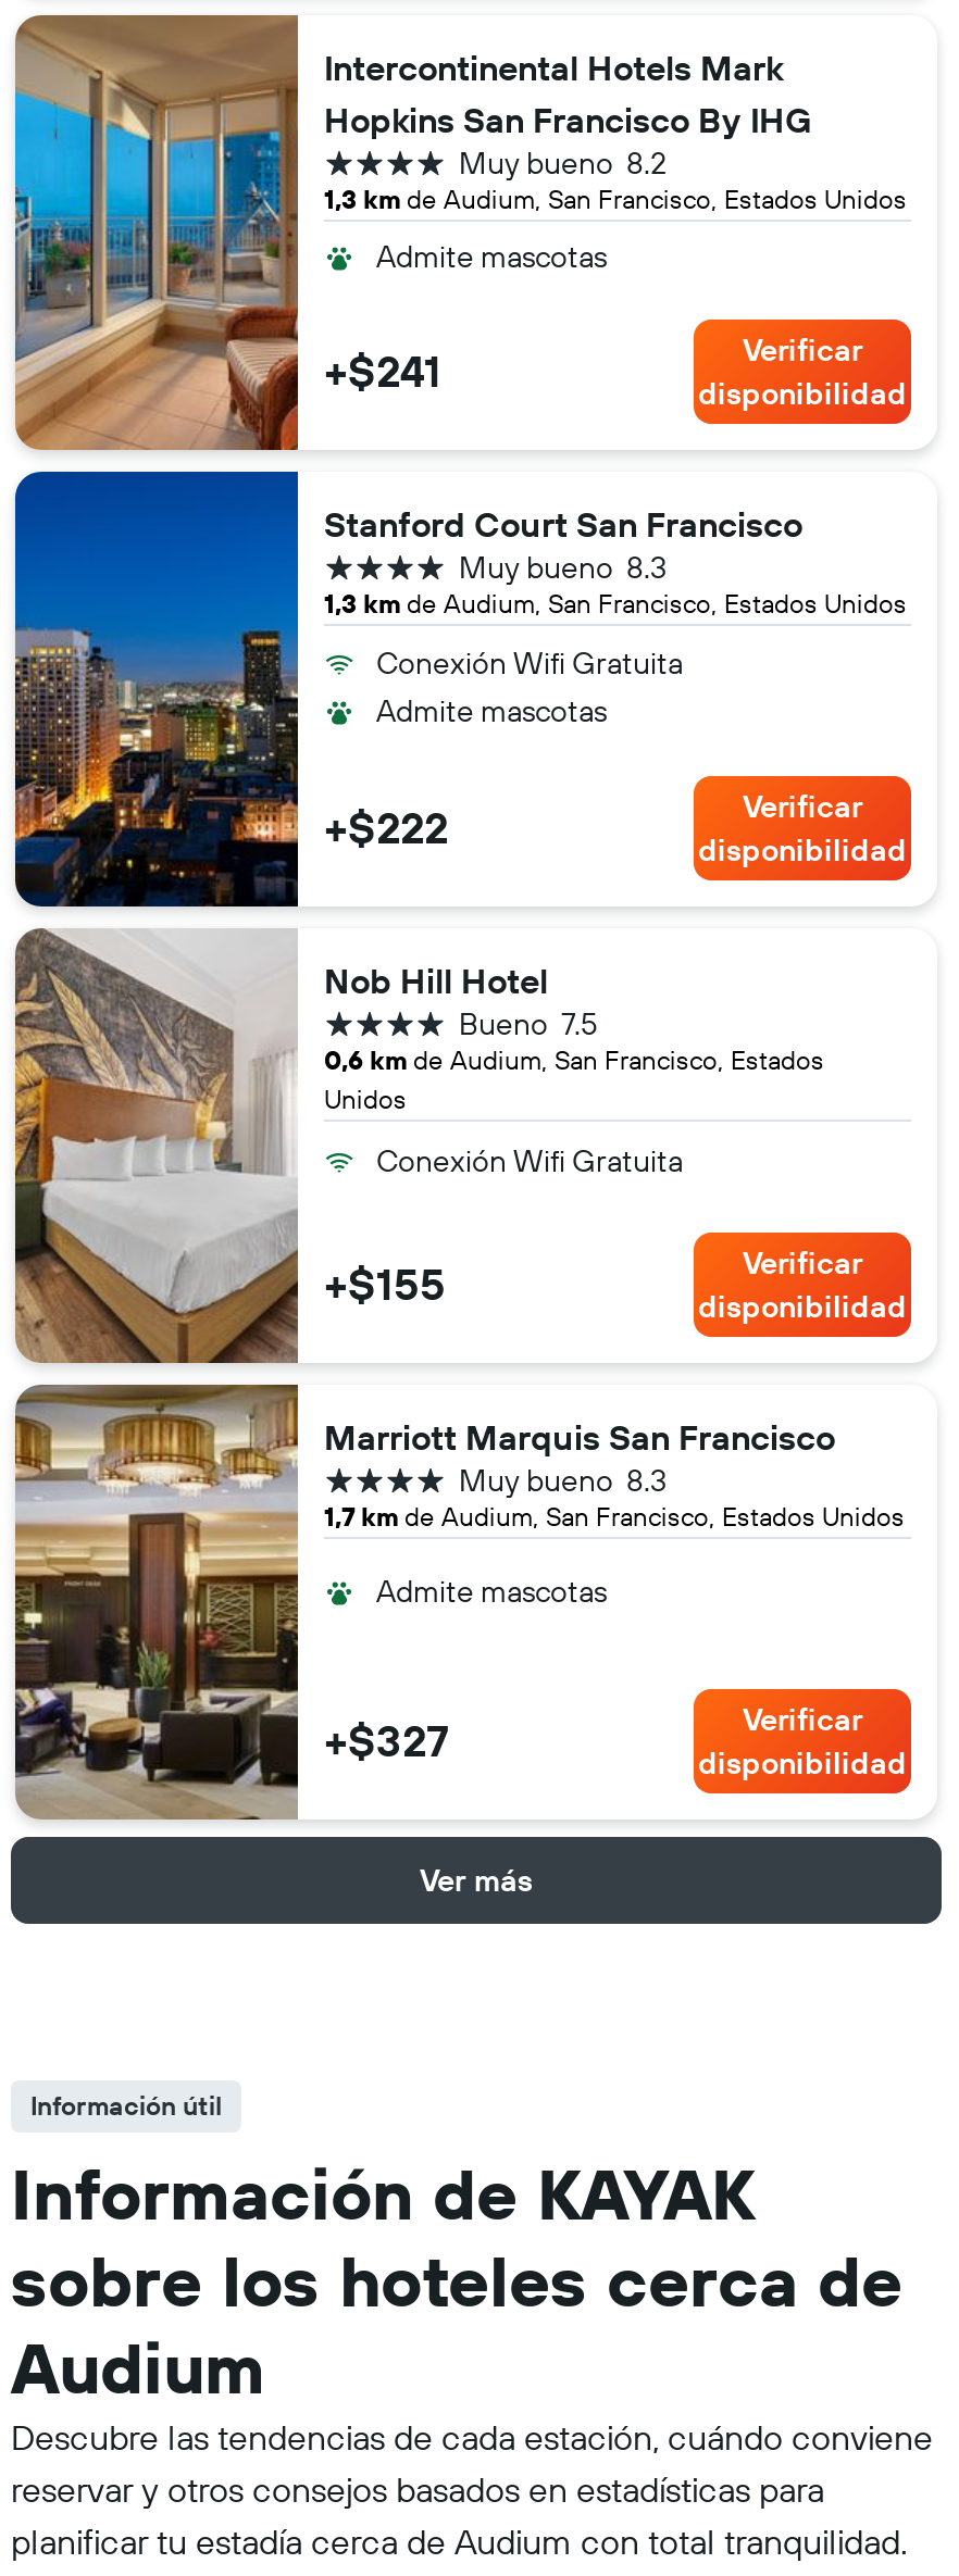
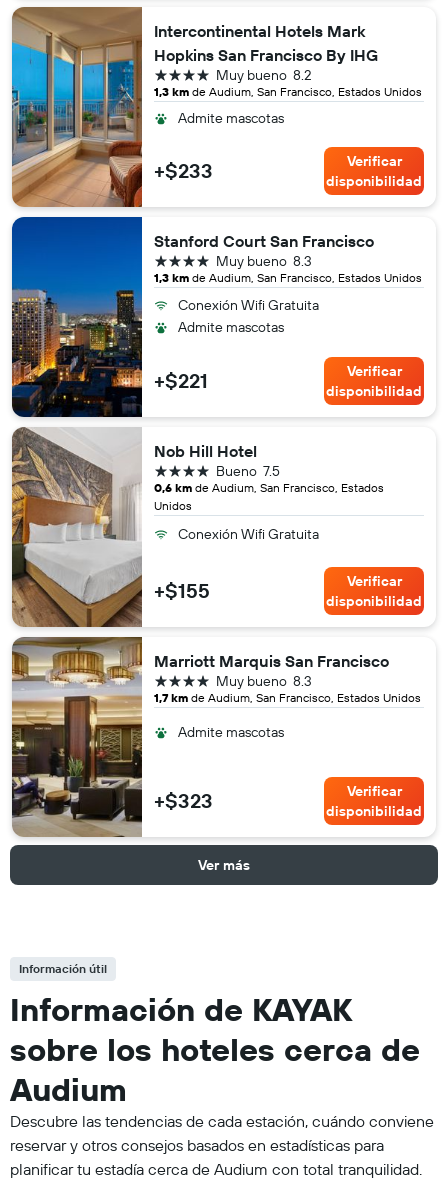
- +$241
+ +$233

- +$222
+ +$221

- +$327
+ +$323
